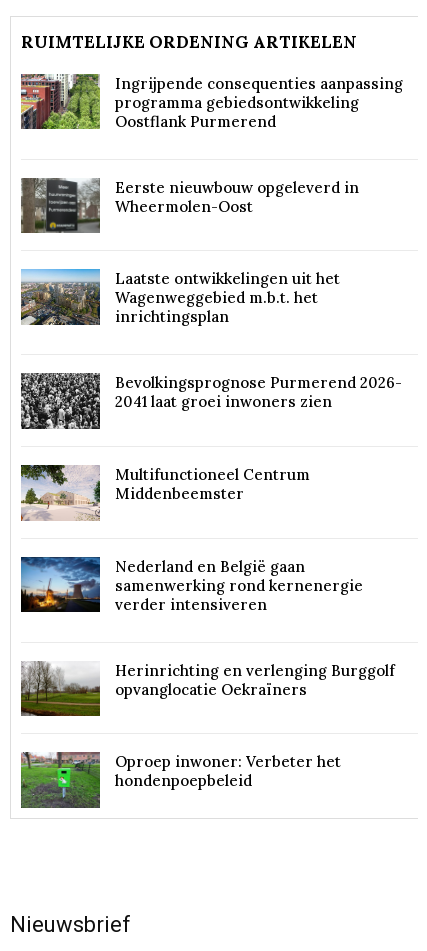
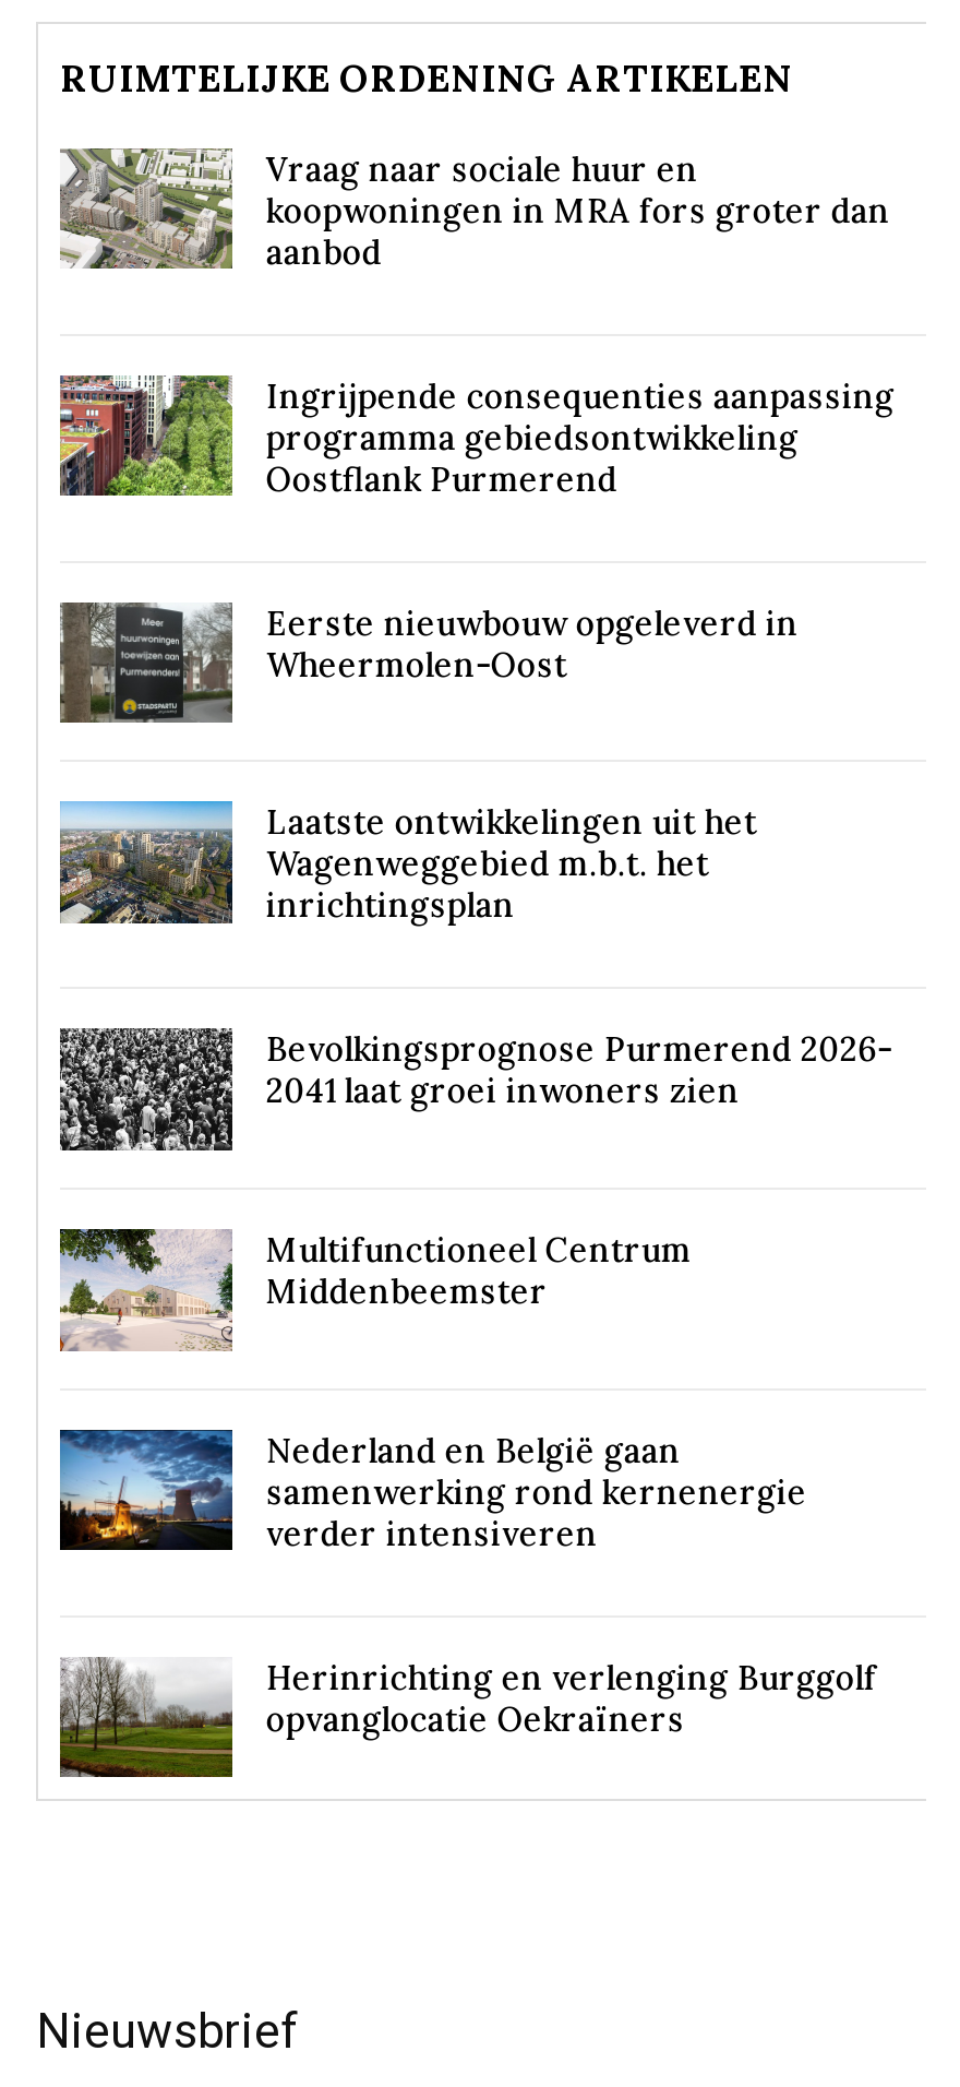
+ [image]
+ Vraag naar sociale huur en
+ koopwoningen in MRA fors groter dan
+ aanbod

moved down: [image] | Ingrijpende consequenties aanpassing | programma gebiedsontwikkeling | ... | Herinrichting en verlenging Burggolf | opvanglocatie Oekraïners

- [image]
- Oproep inwoner: Verbeter het
- hondenpoepbeleid
